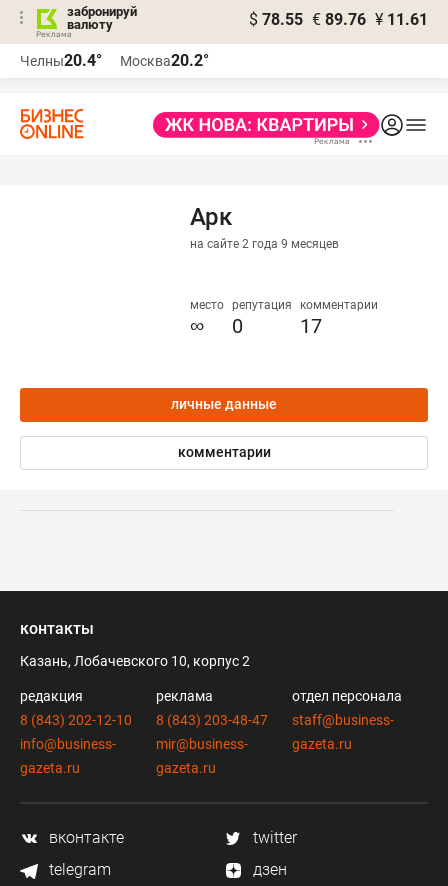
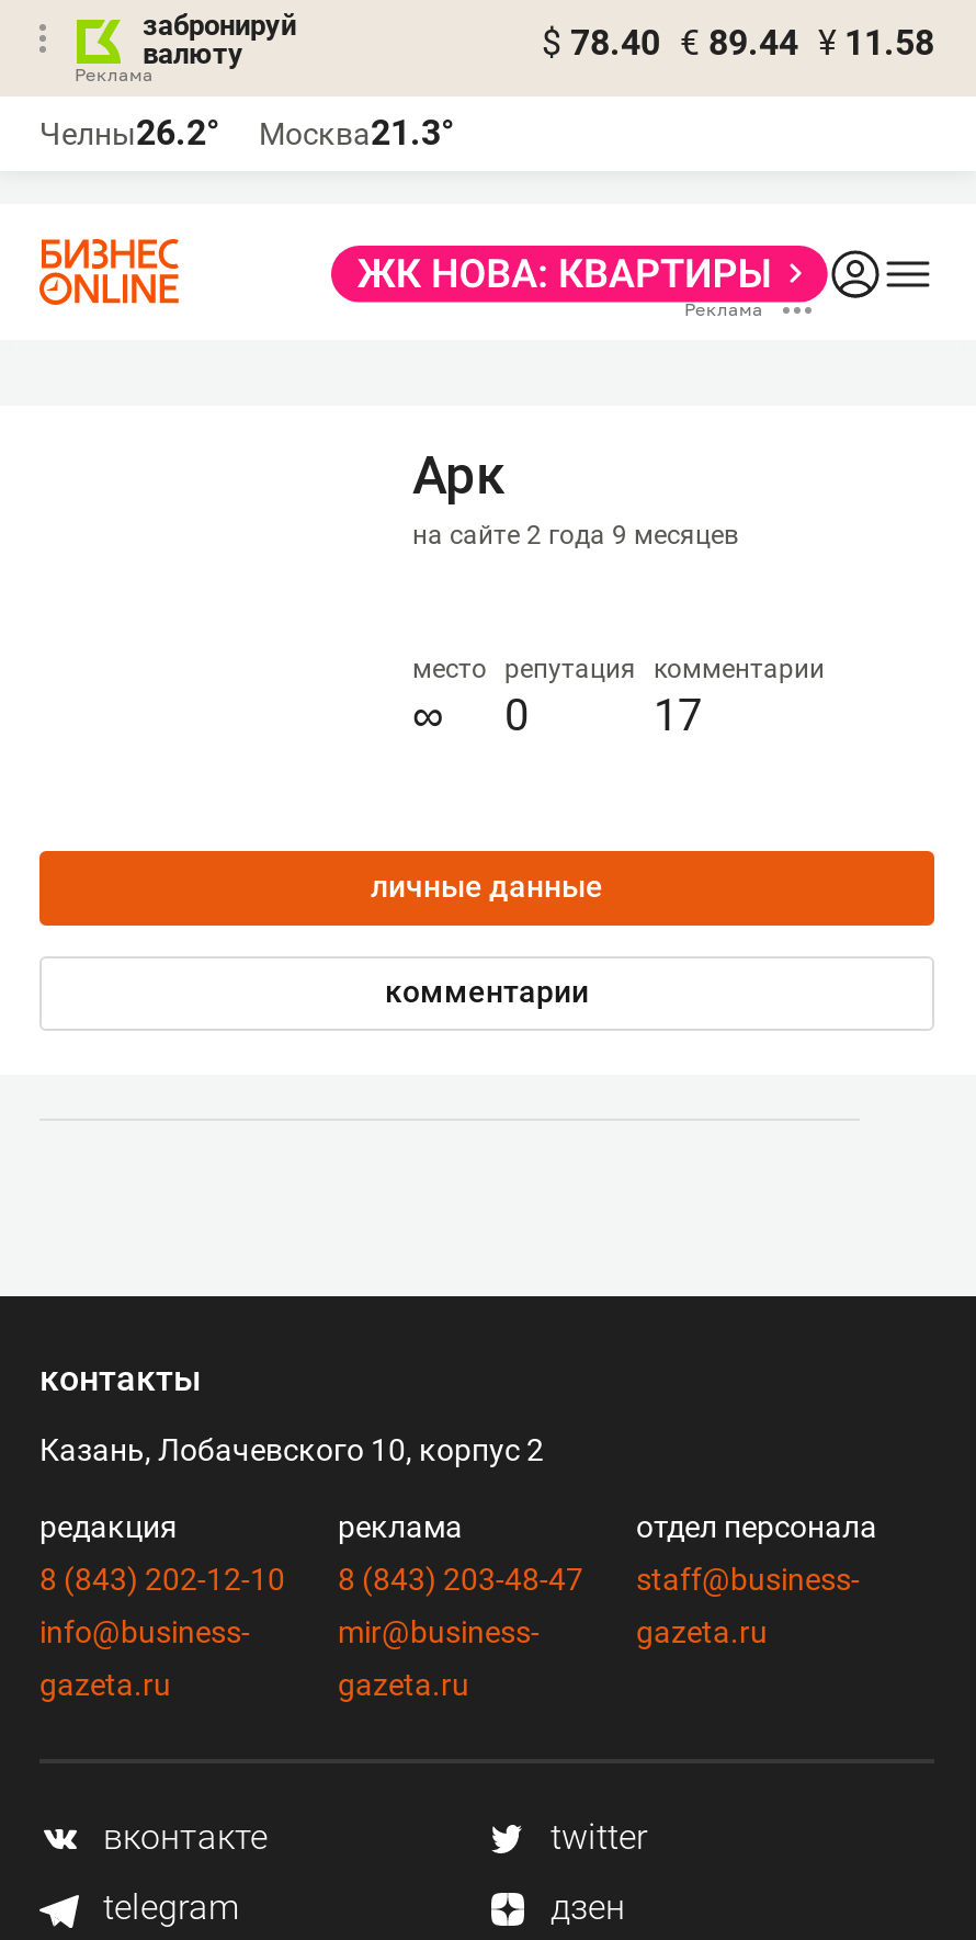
- $ 78.55 € 89.76 ¥ 11.61
+ $ 78.40 € 89.44 ¥ 11.58

- Челны20.4°
+ Челны26.2°

- Москва20.2°
+ Москва21.3°
